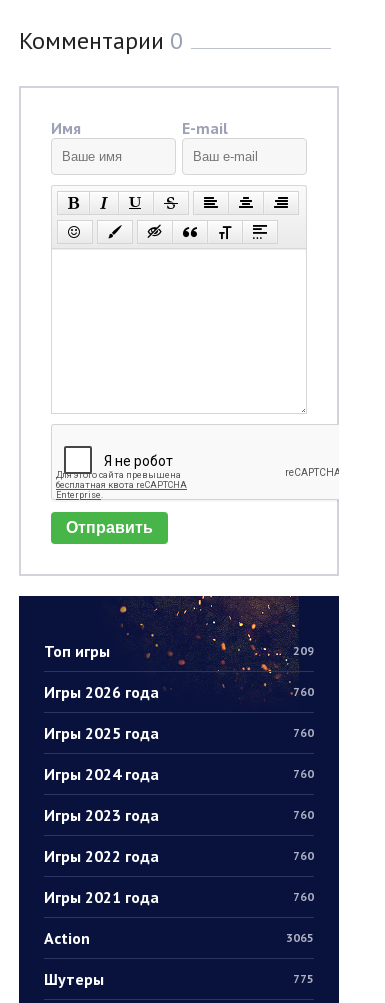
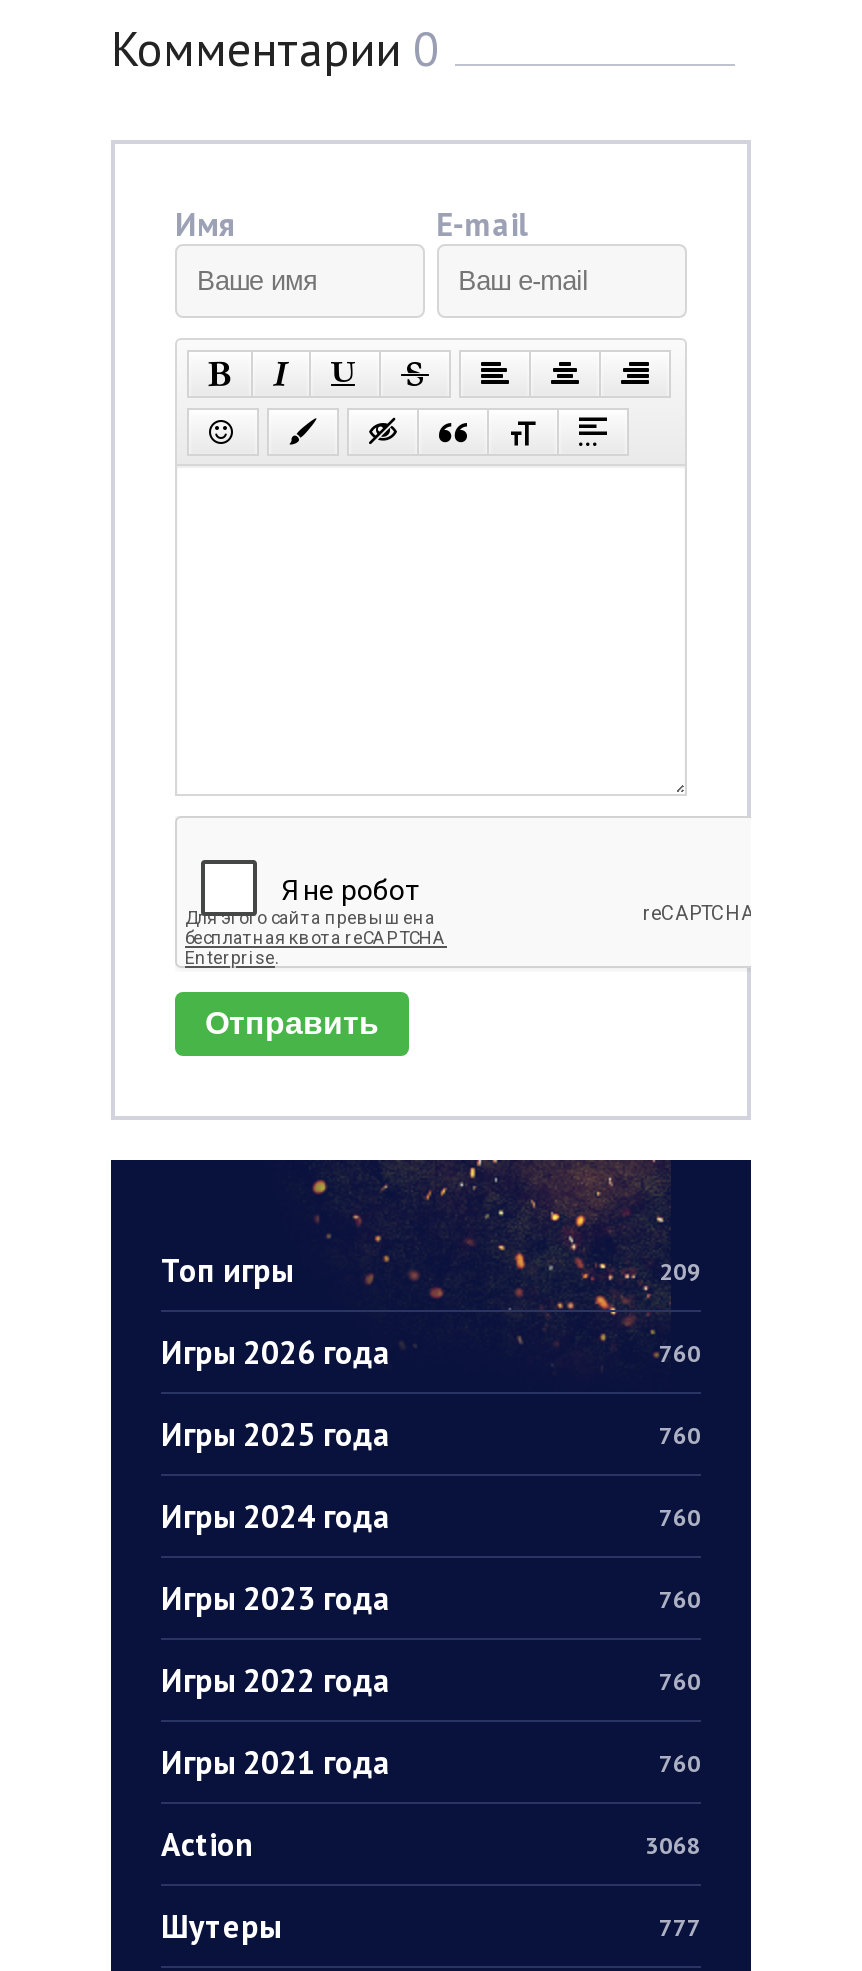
- 3065
+ 3068

- 775
+ 777
